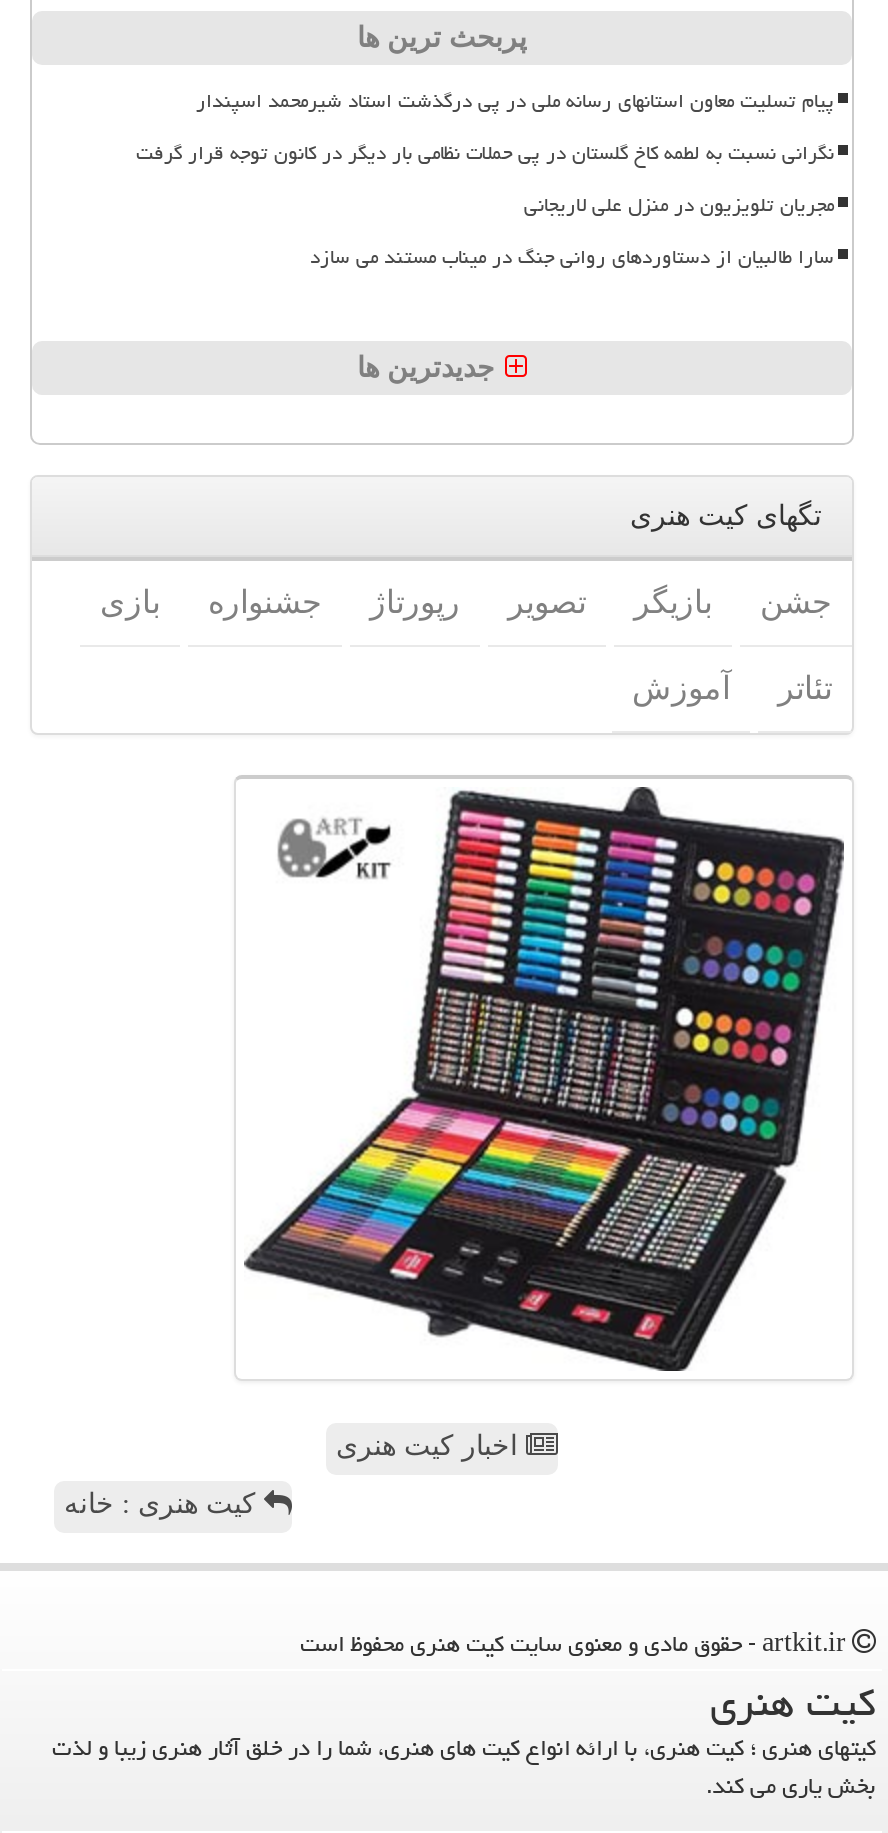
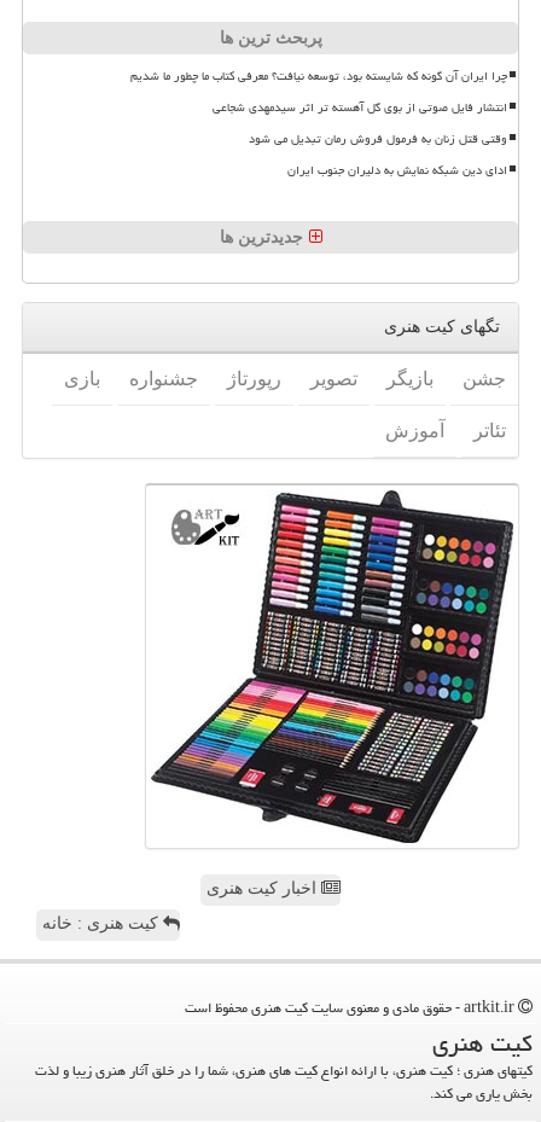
- پیام تسلیت معاون استانهای رسانه ملی در پی درگذشت استاد شیرمحمد اسپندار
- نگرانی نسبت به لطمه کاخ گلستان در پی حملات نظامی بار دیگر در کانون توجه قرار گرفت
- مجریان تلویزیون در منزل علی لاریجانی
- سارا طالبیان از دستاوردهای روانی جنگ در میناب مستند می سازد
+ چرا ایران آن گونه که شایسته بود، توسعه نیافت؟ معرفی کتاب ما چطور ما شدیم
+ انتشار فایل صوتی از بوی گل آهسته تر اثر سیدمهدی شجاعی
+ وقتی قتل زنان به فرمول فروش رمان تبدیل می شود
+ ادای دین شبکه نمایش به دلیران جنوب ایران
